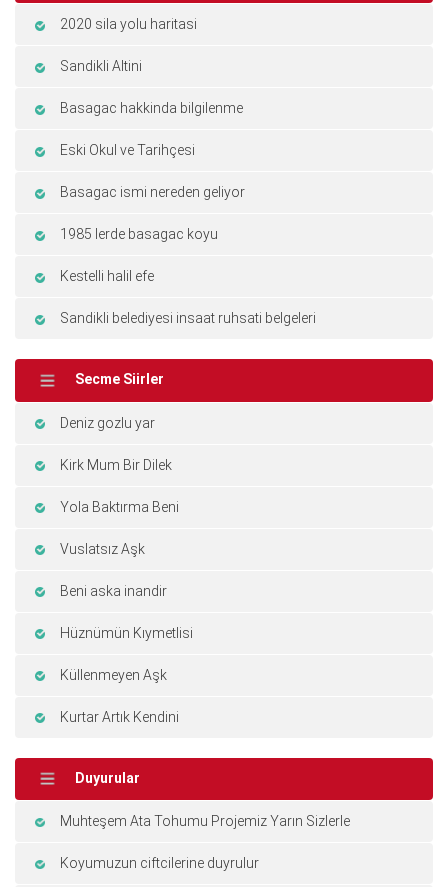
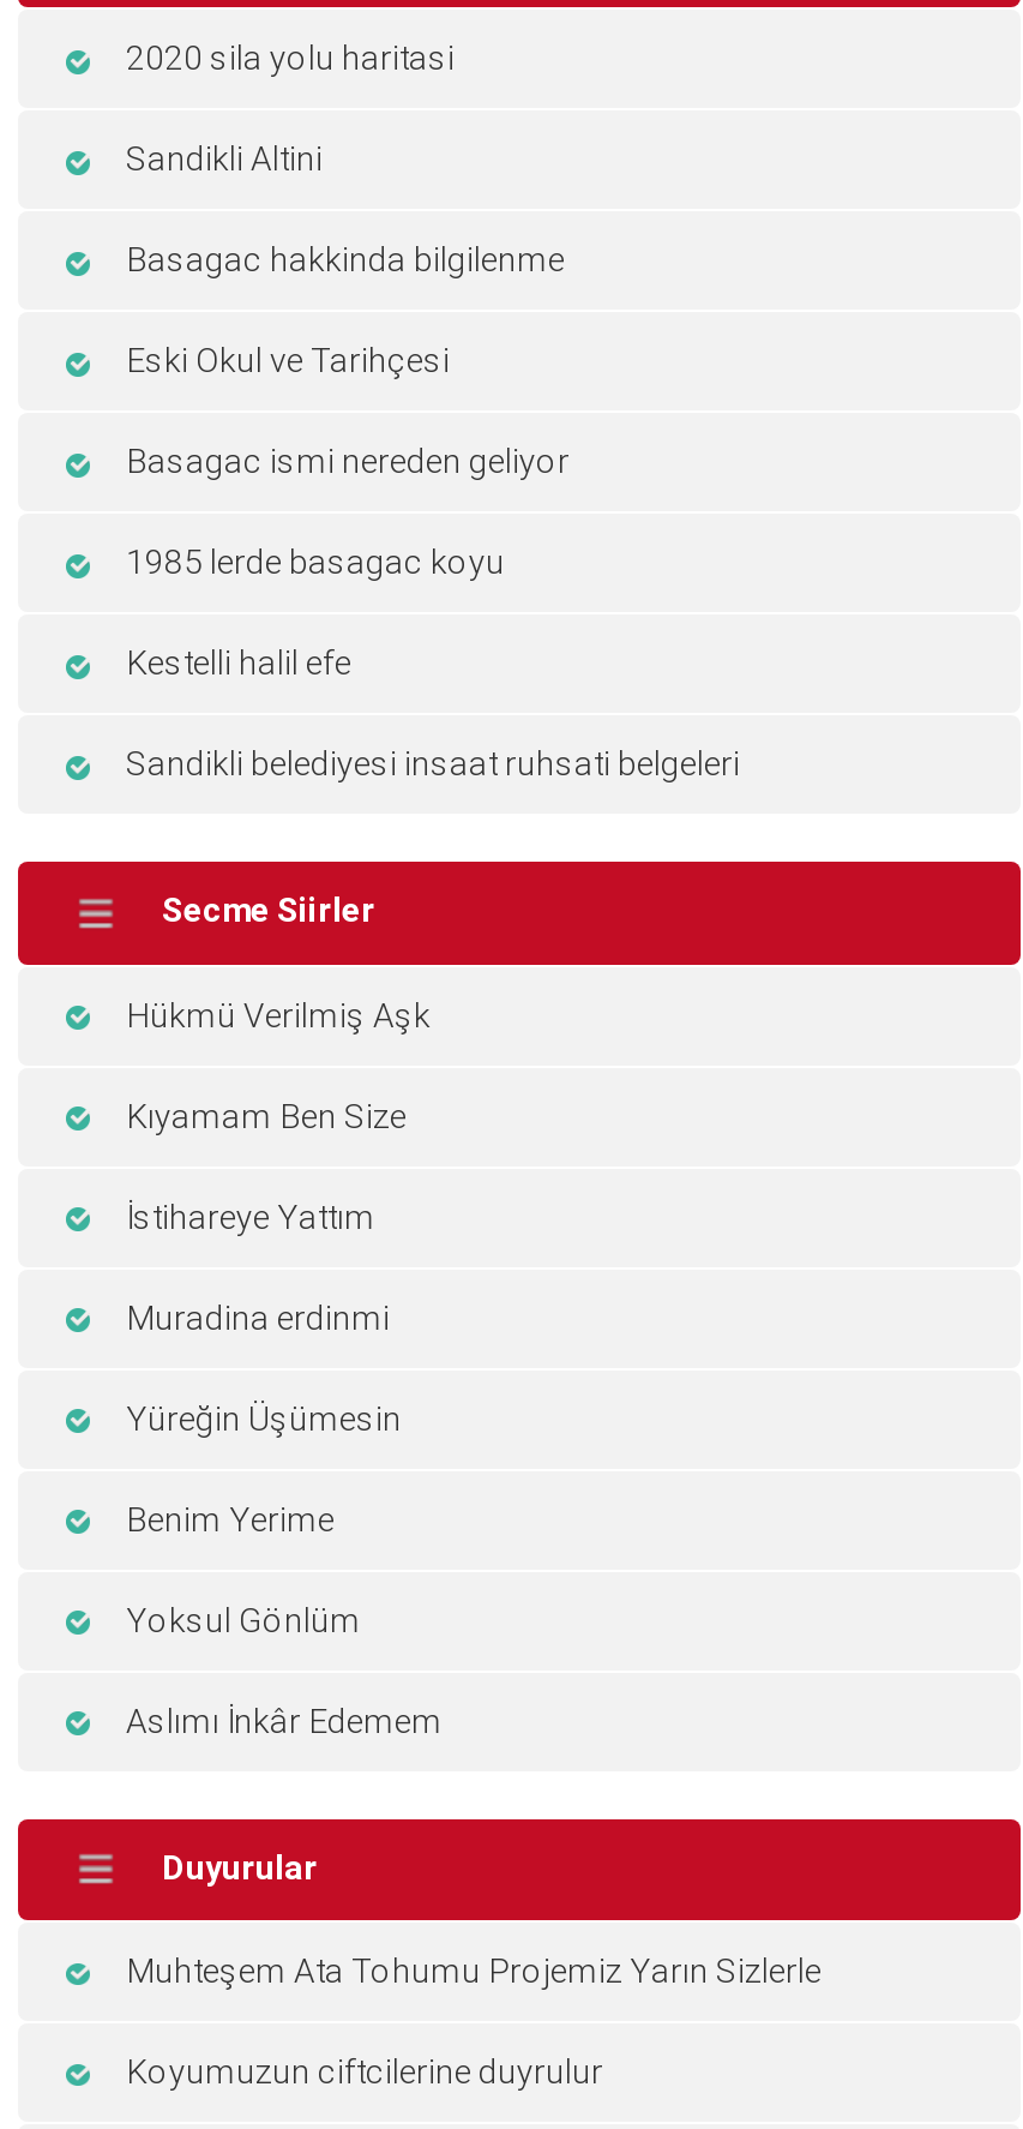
- Deniz gozlu yar
+ Hükmü Verilmiş Aşk

- Kirk Mum Bir Dilek
+ Kıyamam Ben Size

- Yola Baktırma Beni
+ İstihareye Yattım

- Vuslatsız Aşk
+ Muradina erdinmi

- Beni aska inandir
+ Yüreğin Üşümesin

- Hüznümün Kıymetlisi
+ Benim Yerime

- Küllenmeyen Aşk
+ Yoksul Gönlüm

- Kurtar Artık Kendini
+ Aslımı İnkâr Edemem
